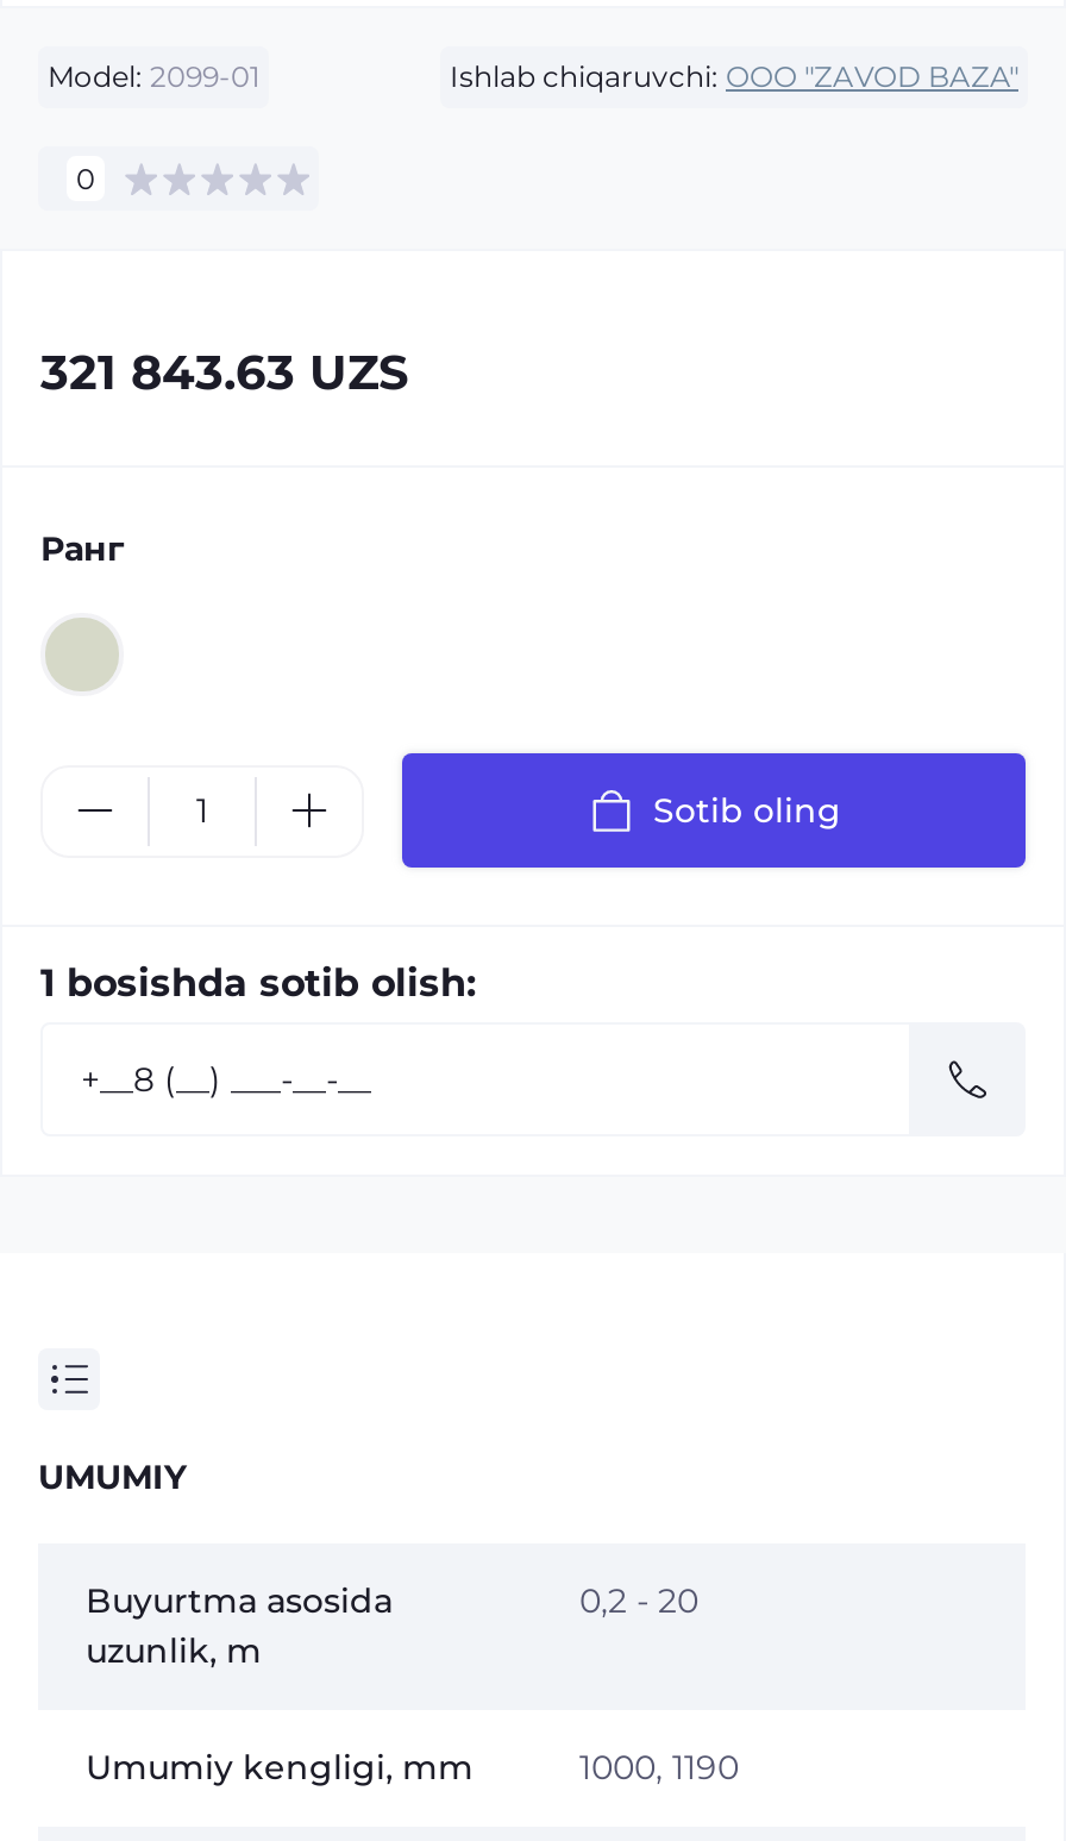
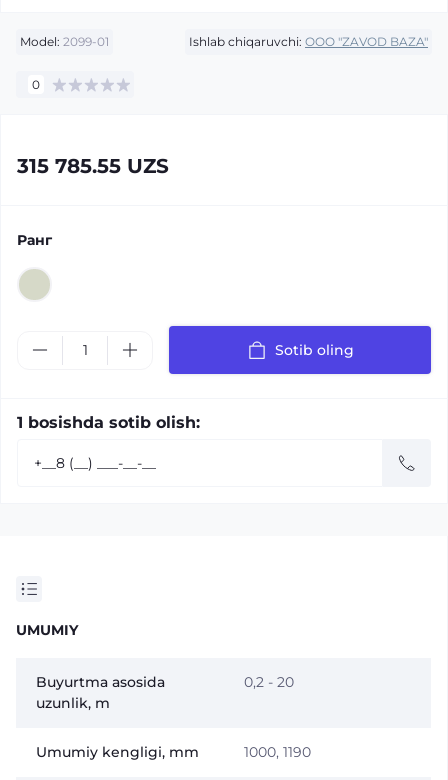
- 321 843.63 UZS
+ 315 785.55 UZS
